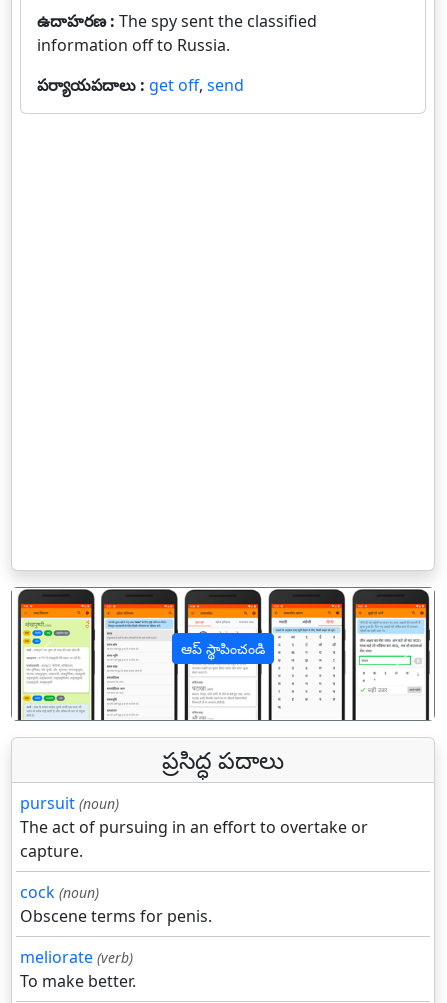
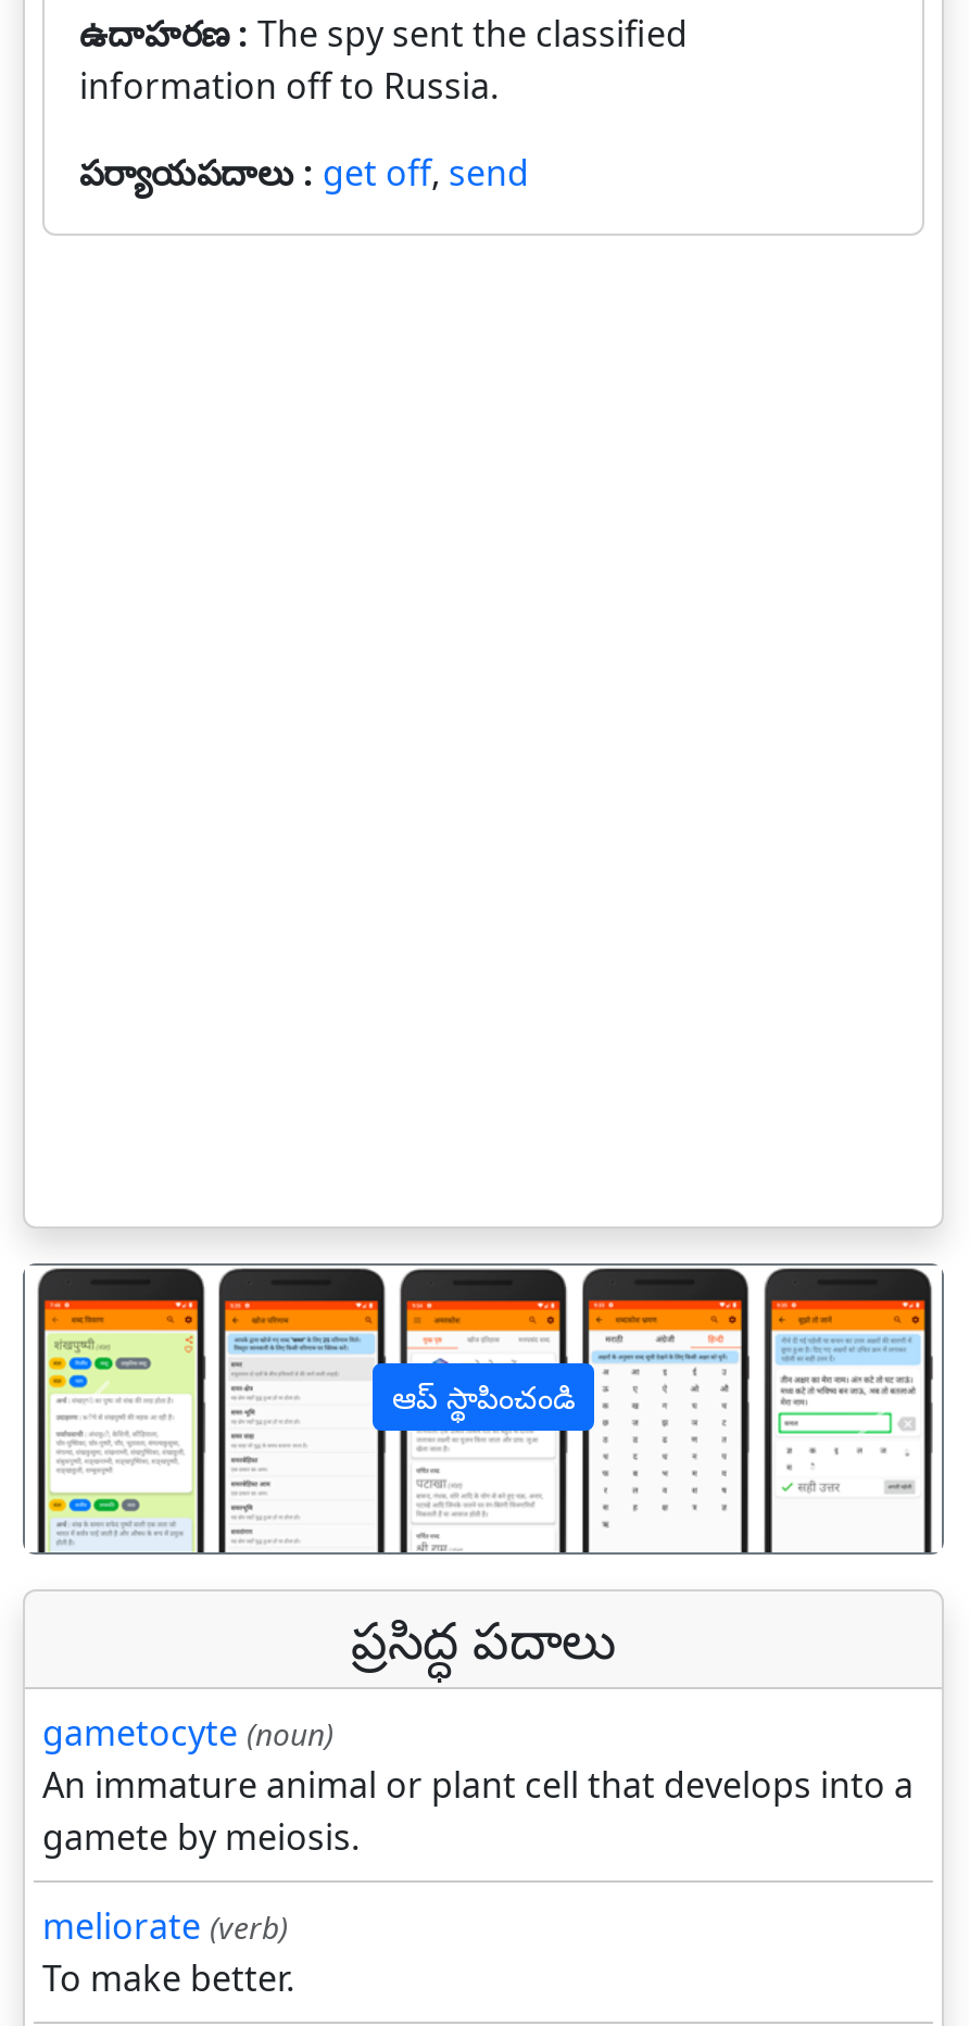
- pursuit (noun)
- The act of pursuing in an effort to overtake or
- capture.
- cock (noun)
- Obscene terms for penis.
+ gametocyte (noun)
+ An immature animal or plant cell that develops into a
+ gamete by meiosis.
